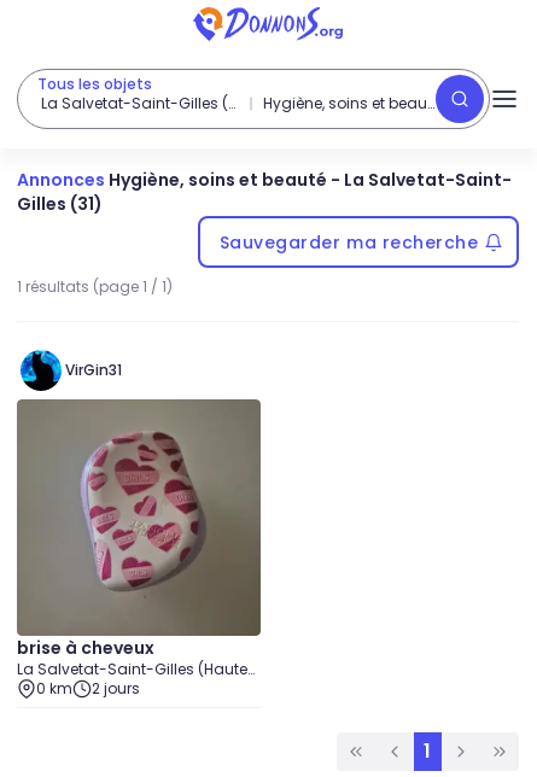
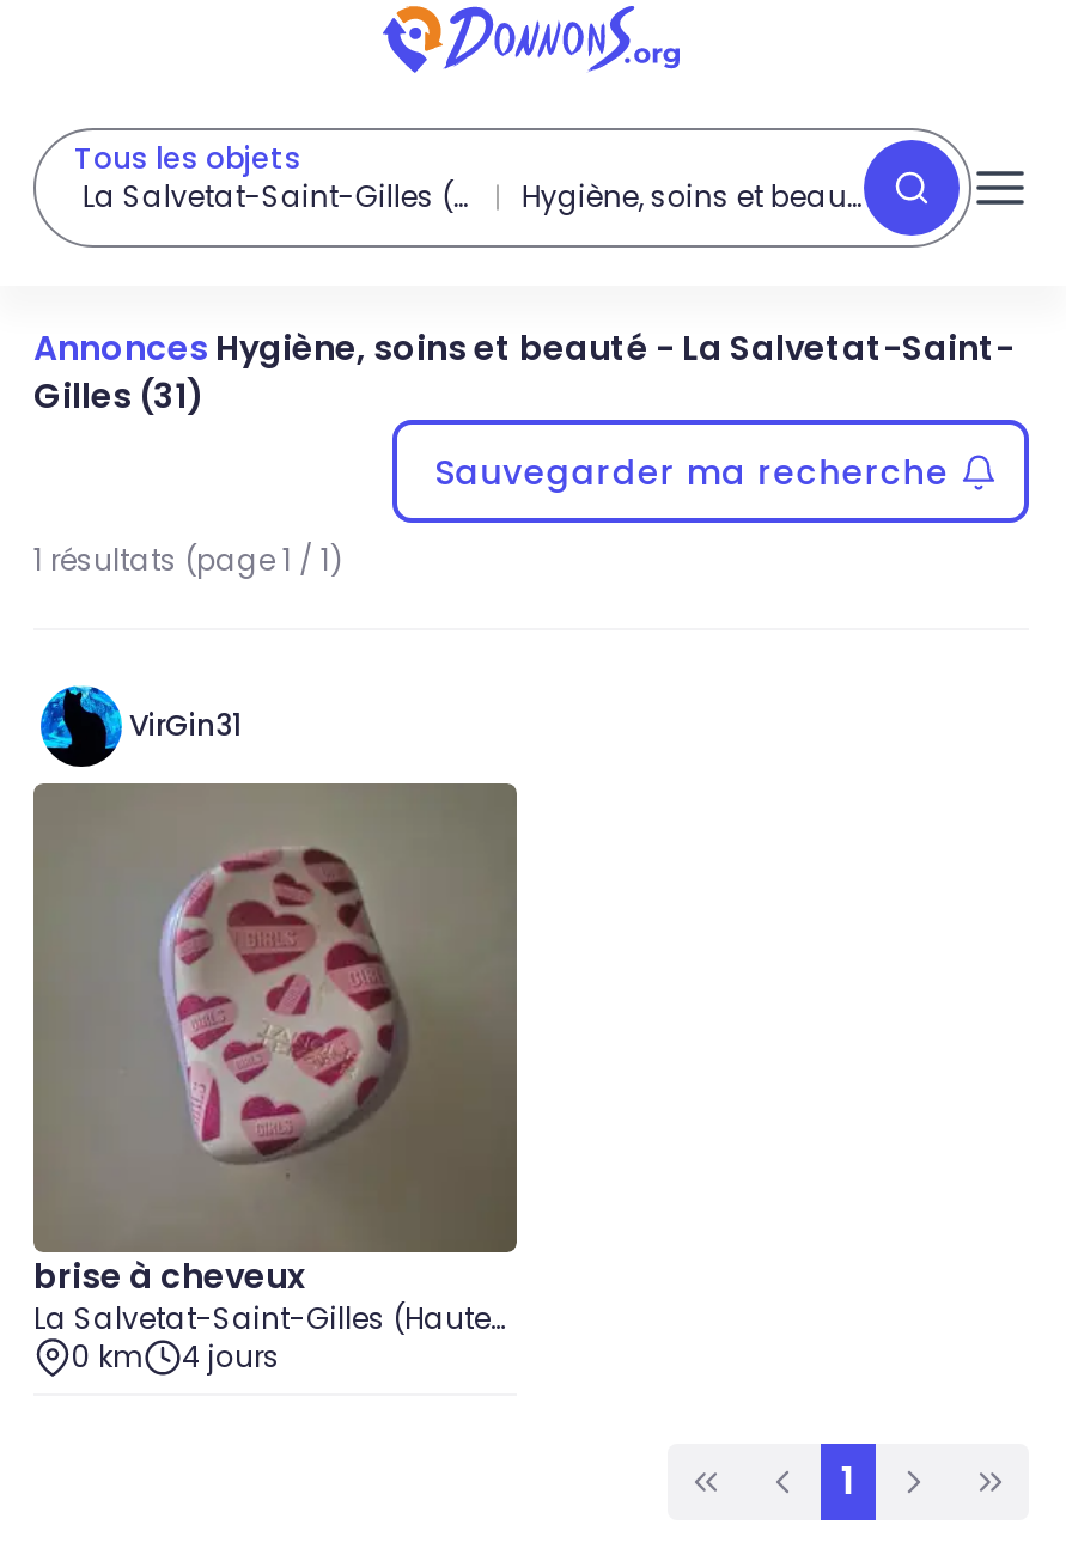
- 2 jours
+ 4 jours
